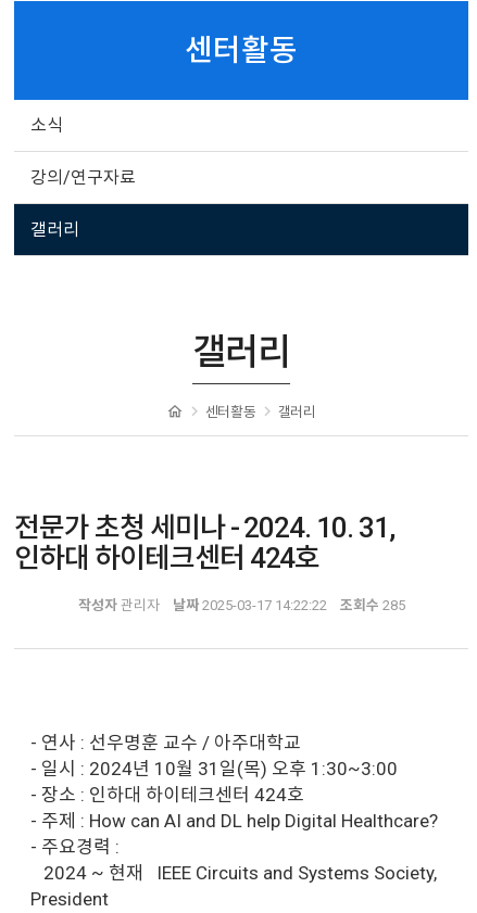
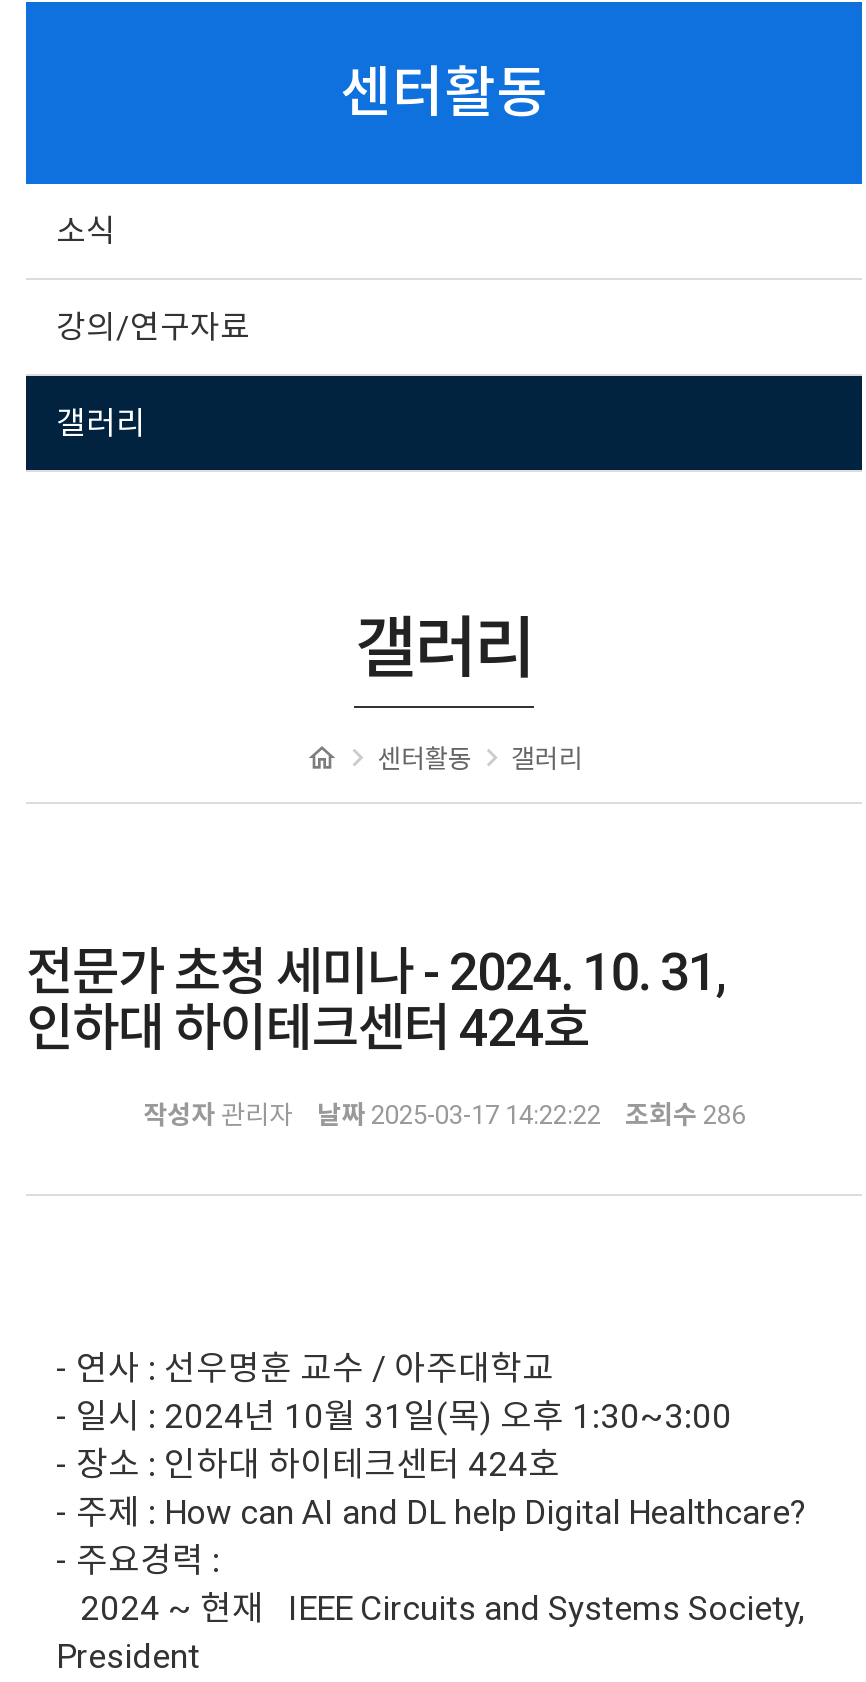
- 작성자 관리자 날짜 2025-03-17 14:22:22 조회수 285
+ 작성자 관리자 날짜 2025-03-17 14:22:22 조회수 286
